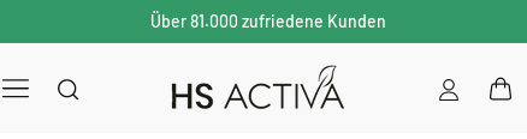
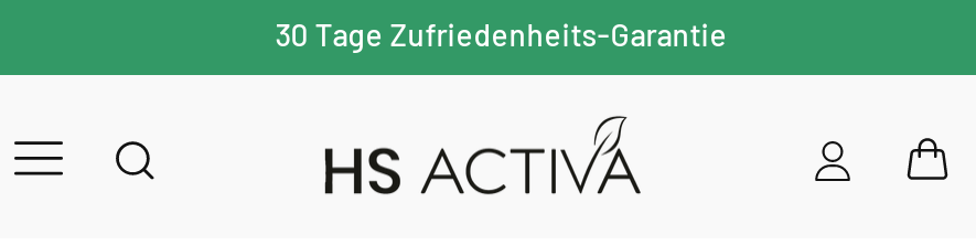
- Über 81.000 zufriedene Kunden
+ 30 Tage Zufriedenheits-Garantie
